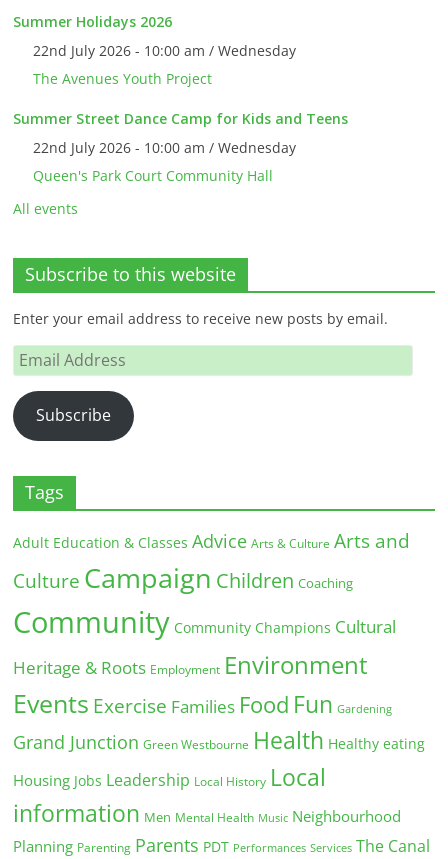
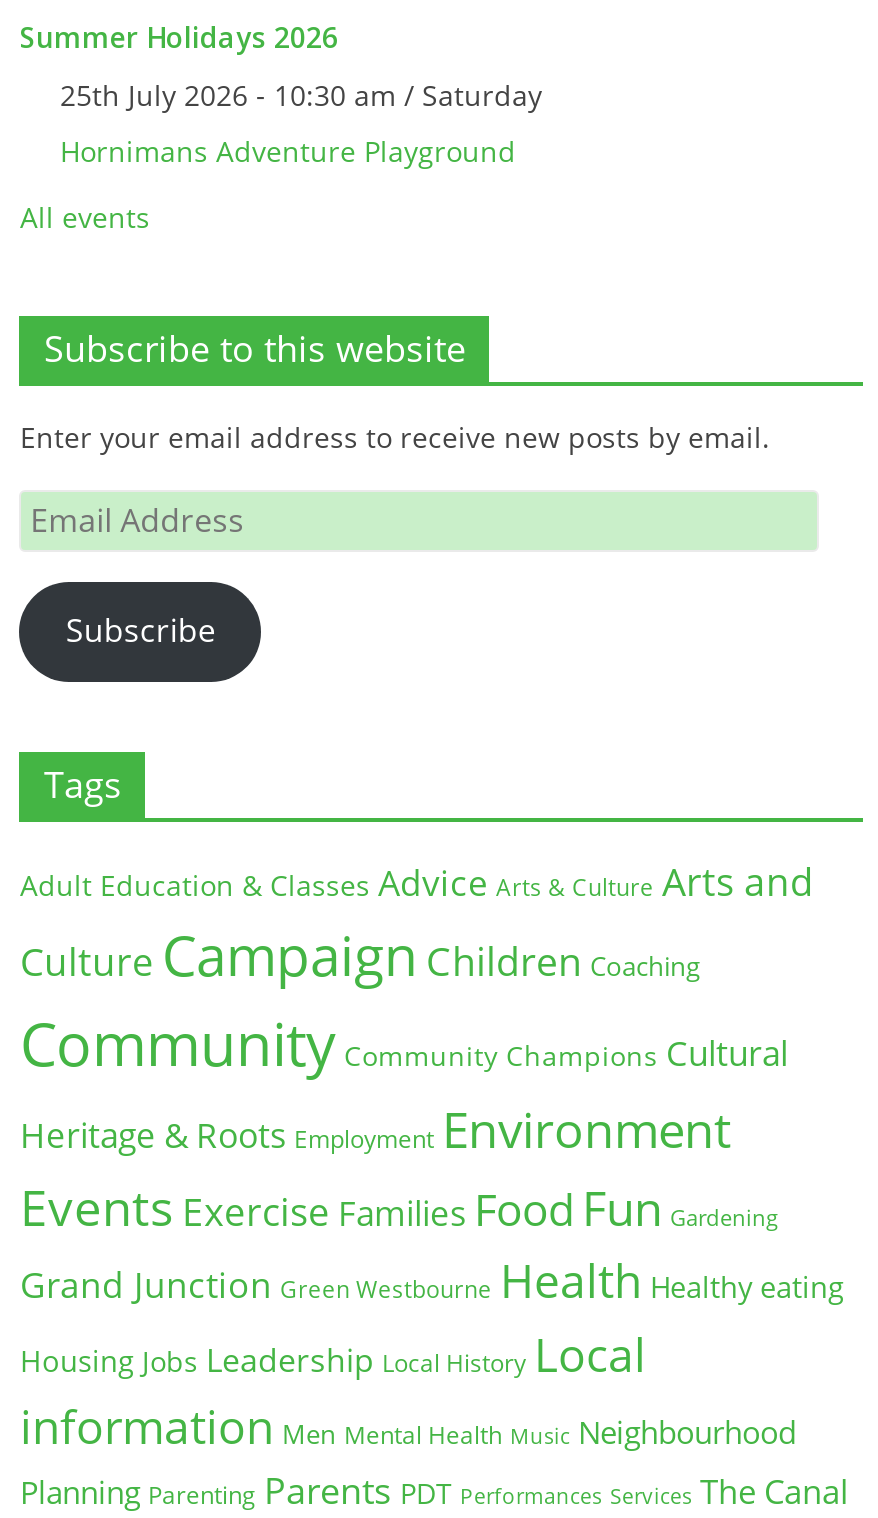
- 22nd July 2026 - 10:00 am / Wednesday
- The Avenues Youth Project
- Summer Street Dance Camp for Kids and Teens
- 22nd July 2026 - 10:00 am / Wednesday
- Queen's Park Court Community Hall
+ 25th July 2026 - 10:30 am / Saturday
+ Hornimans Adventure Playground
